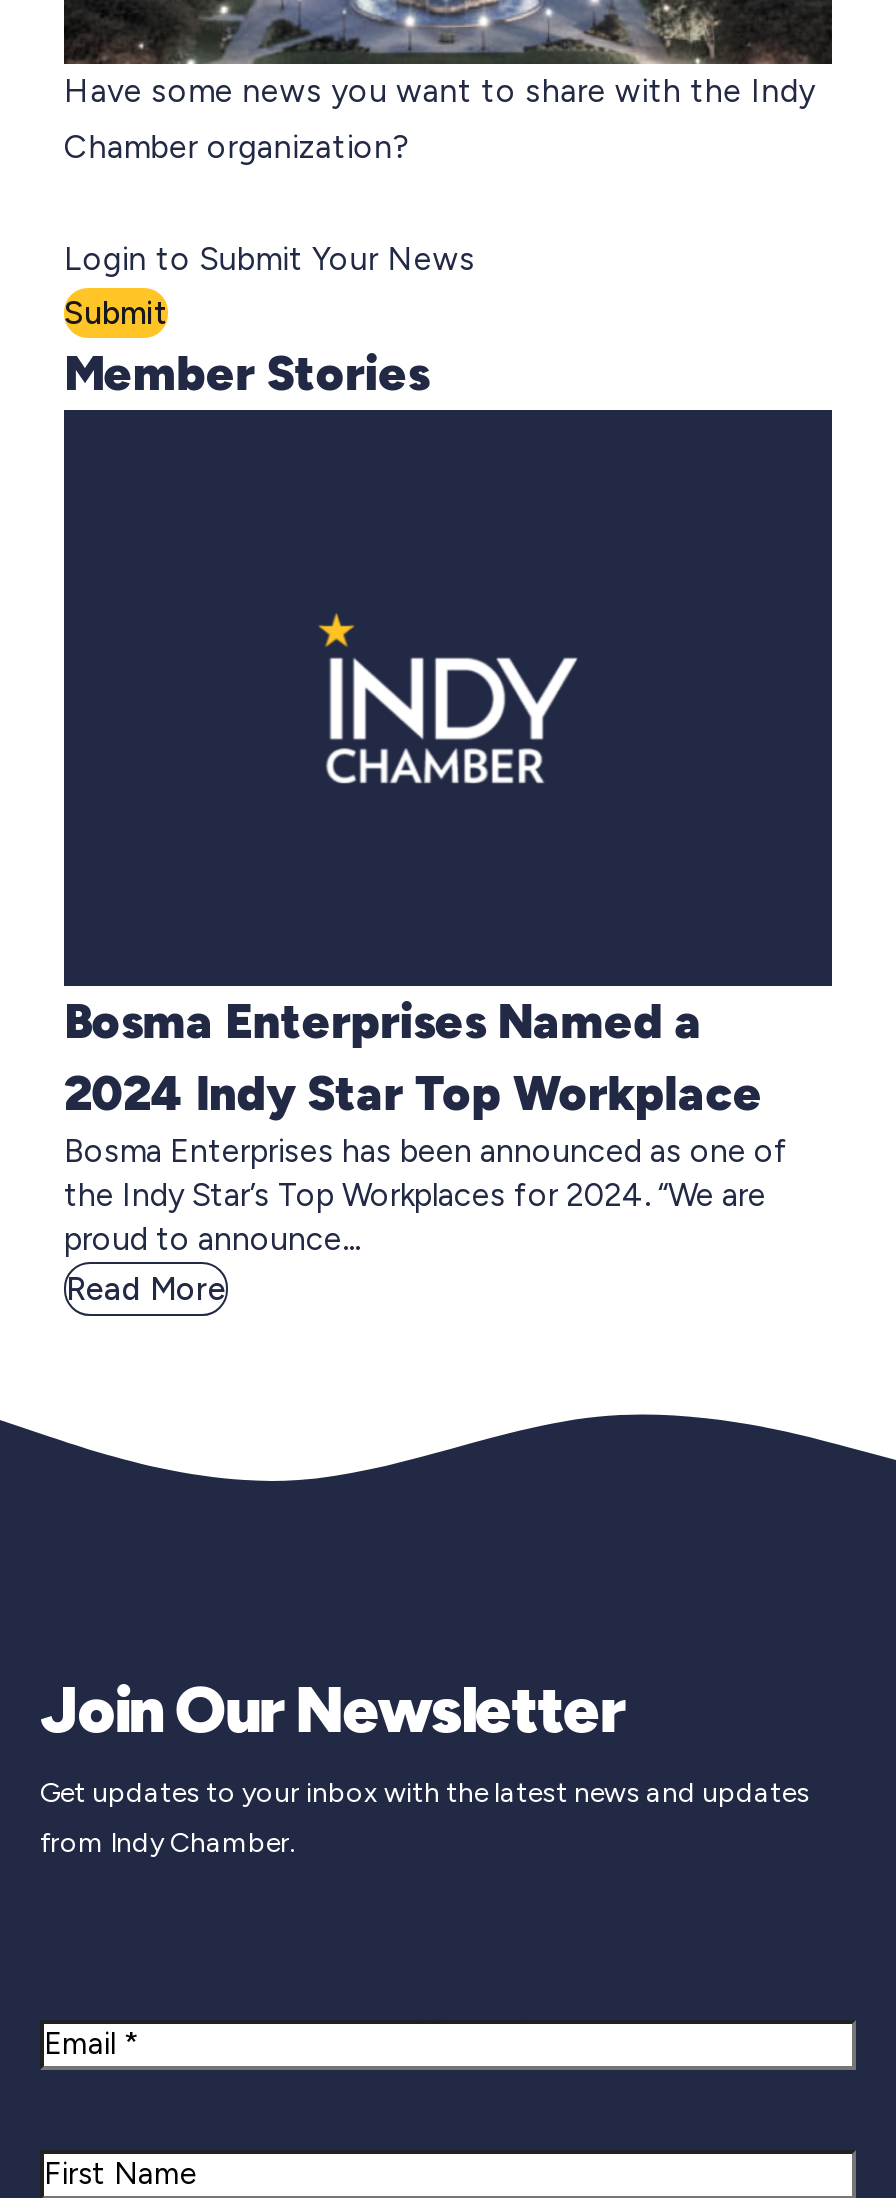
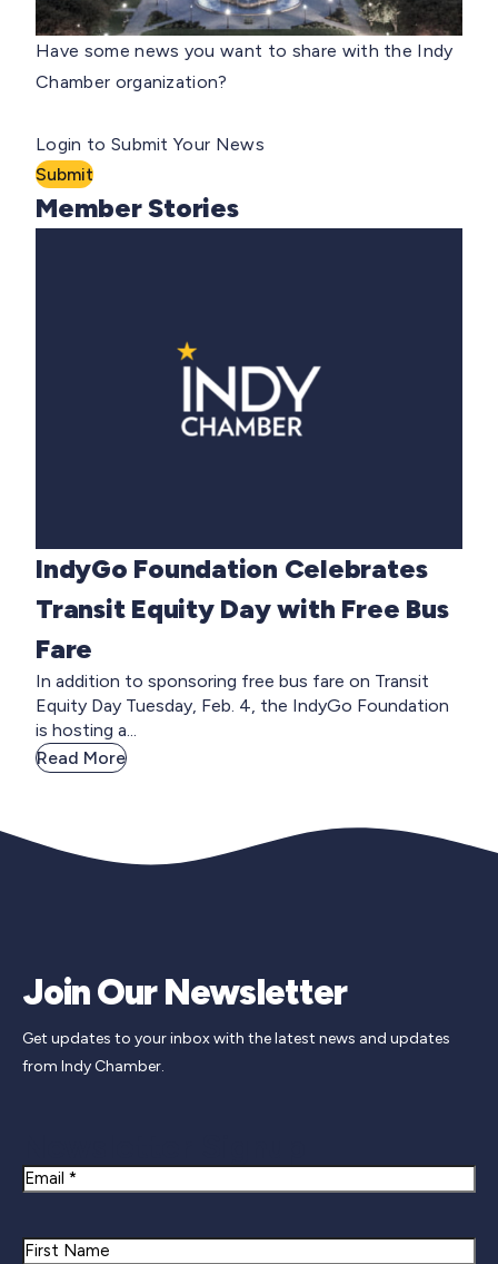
- Bosma Enterprises Named a
- 2024 Indy Star Top Workplace
- Bosma Enterprises has been announced as one of
- the Indy Star’s Top Workplaces for 2024. “We are
- proud to announce...
+ IndyGo Foundation Celebrates
+ Transit Equity Day with Free Bus
+ Fare
+ In addition to sponsoring free bus fare on Transit
+ Equity Day Tuesday, Feb. 4, the IndyGo Foundation
+ is hosting a...
